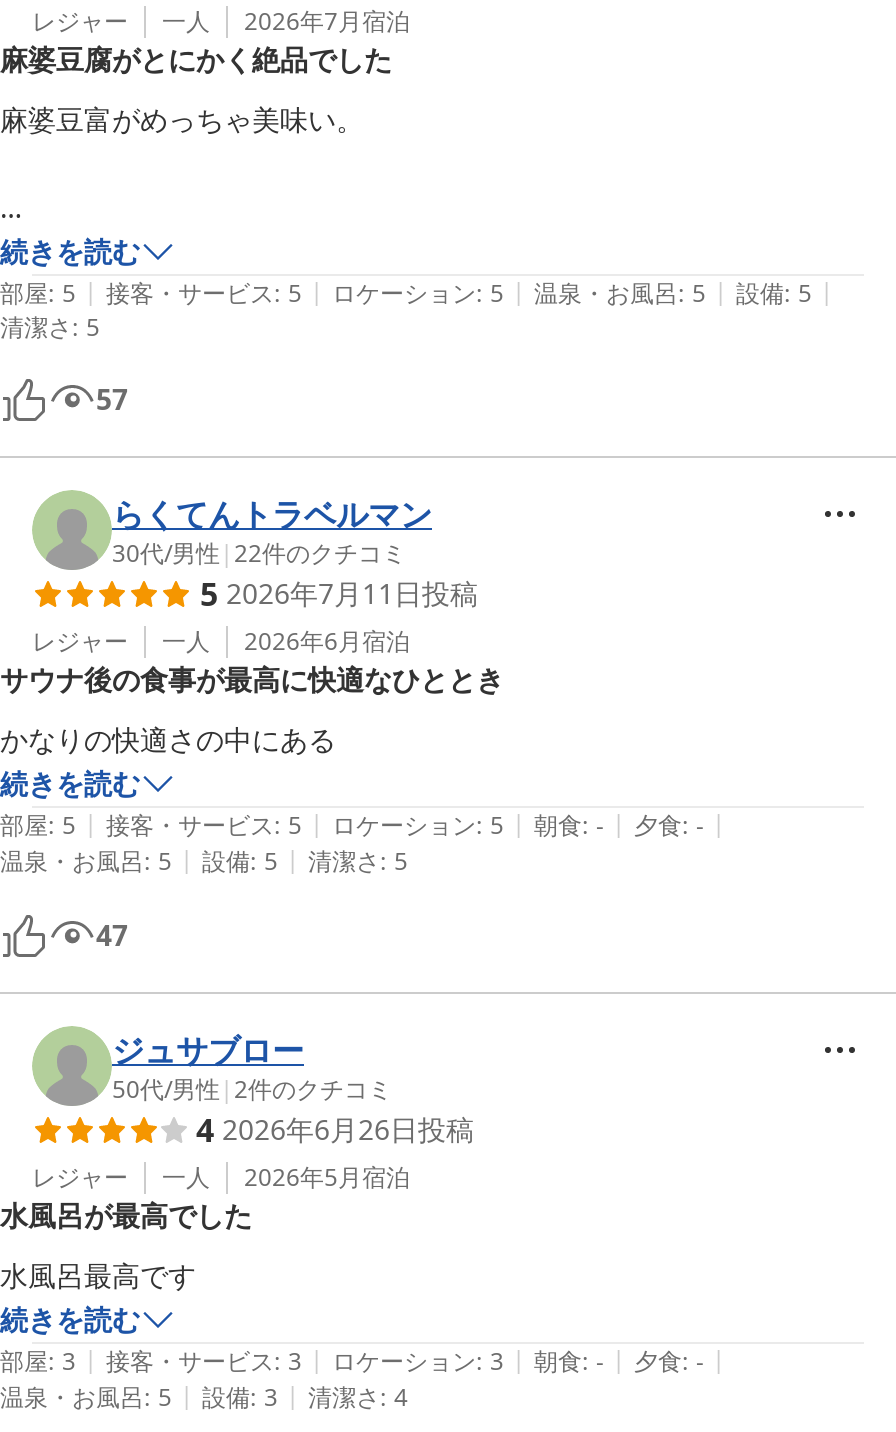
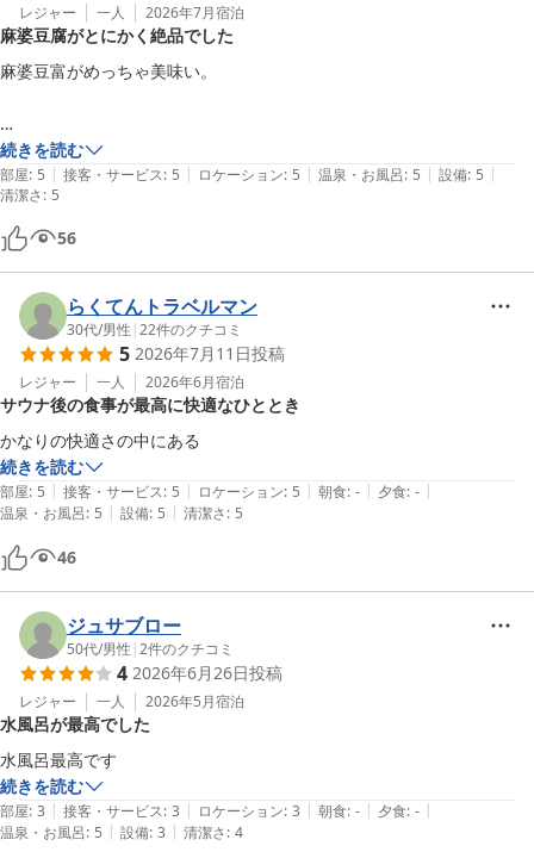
- 57
+ 56

- 47
+ 46
